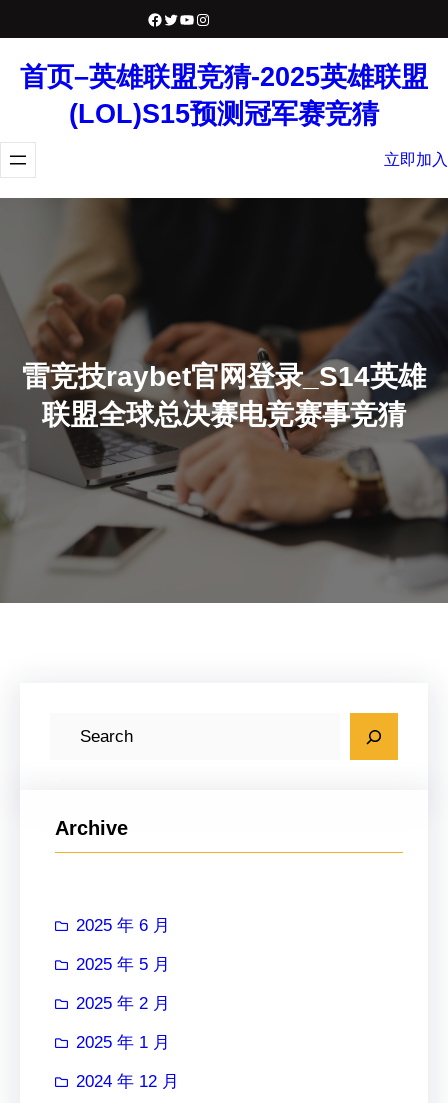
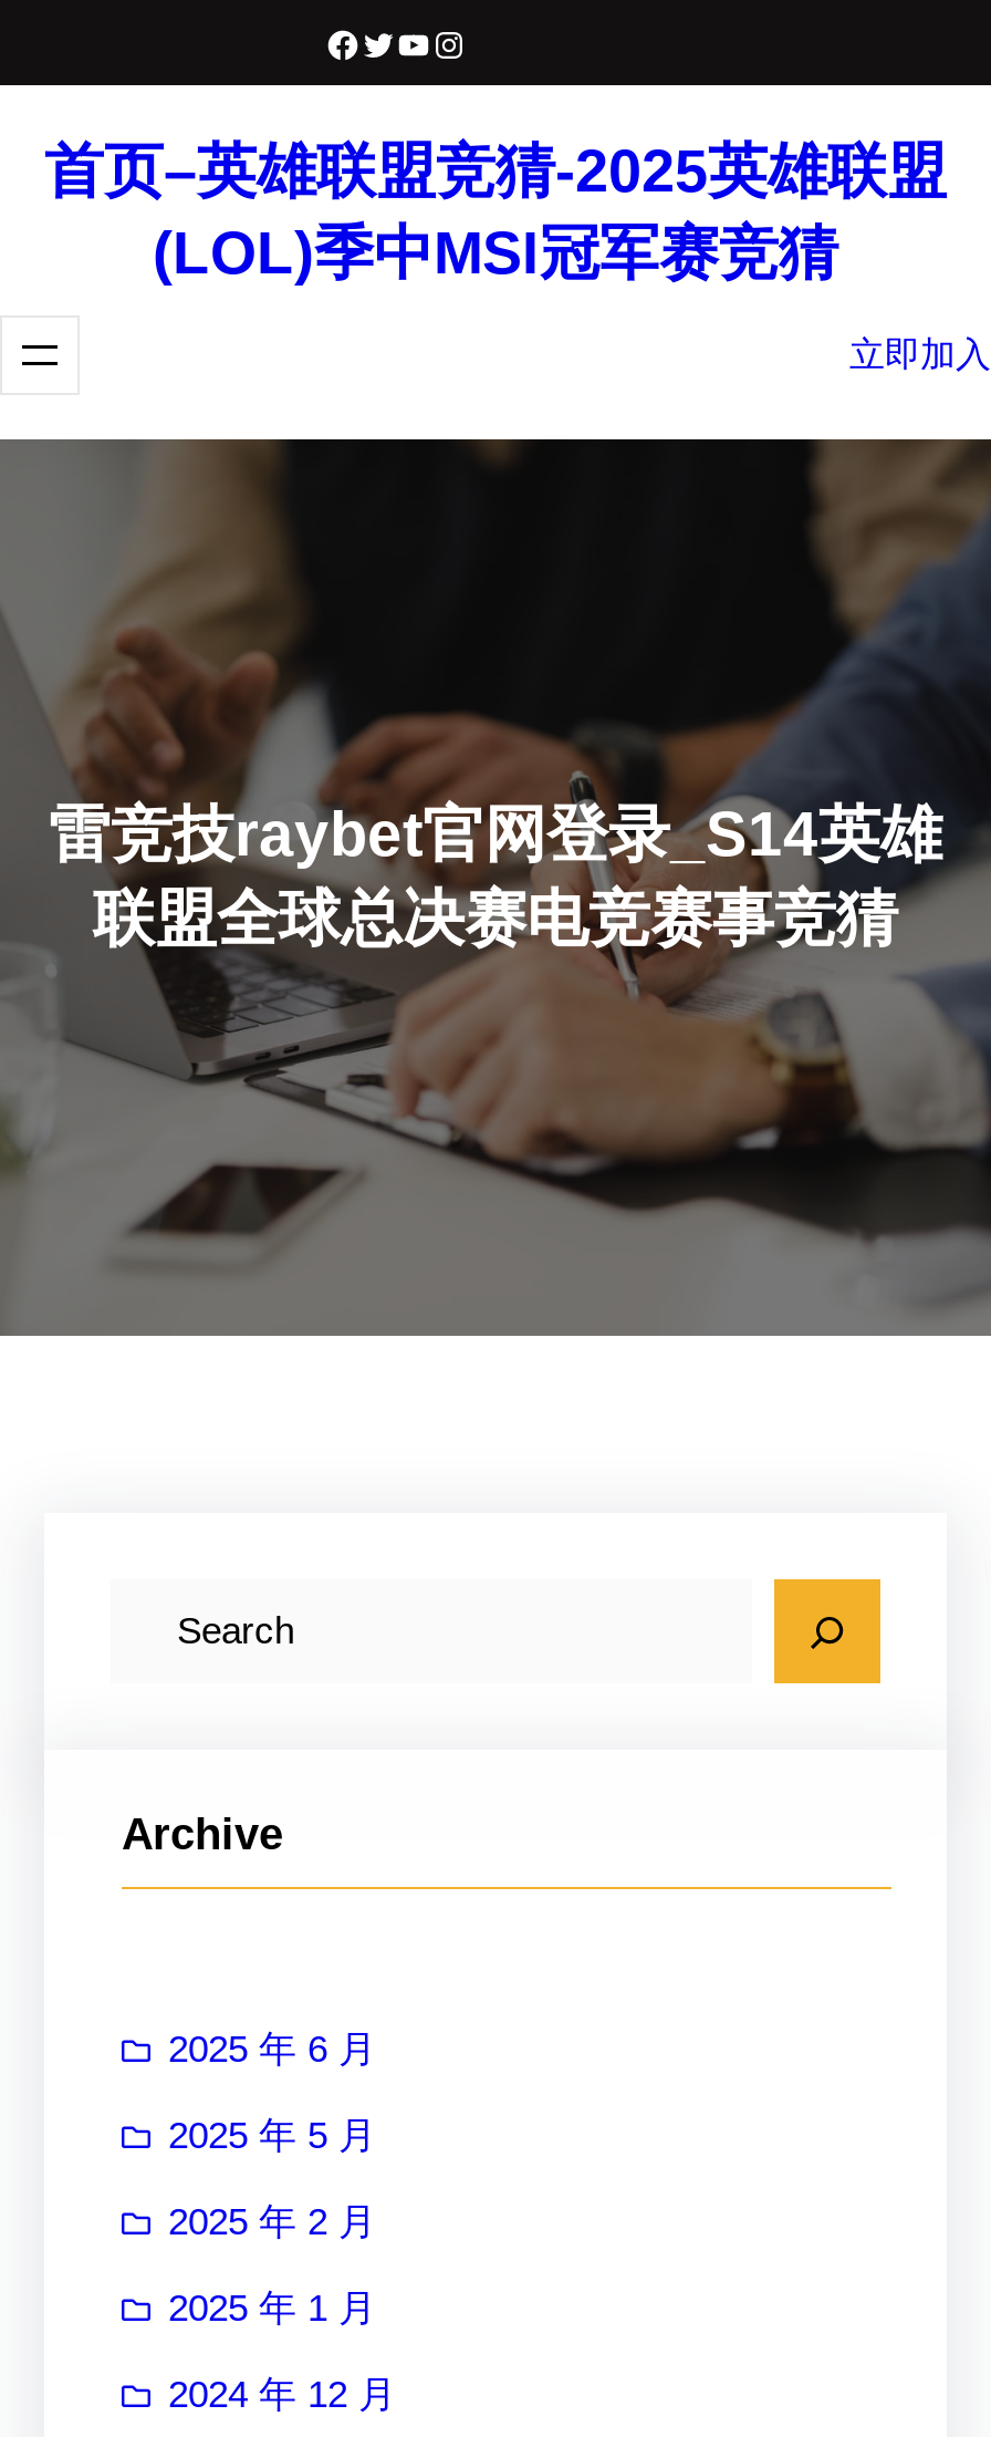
- (LOL)S15预测冠军赛竞猜
+ (LOL)季中MSI冠军赛竞猜
